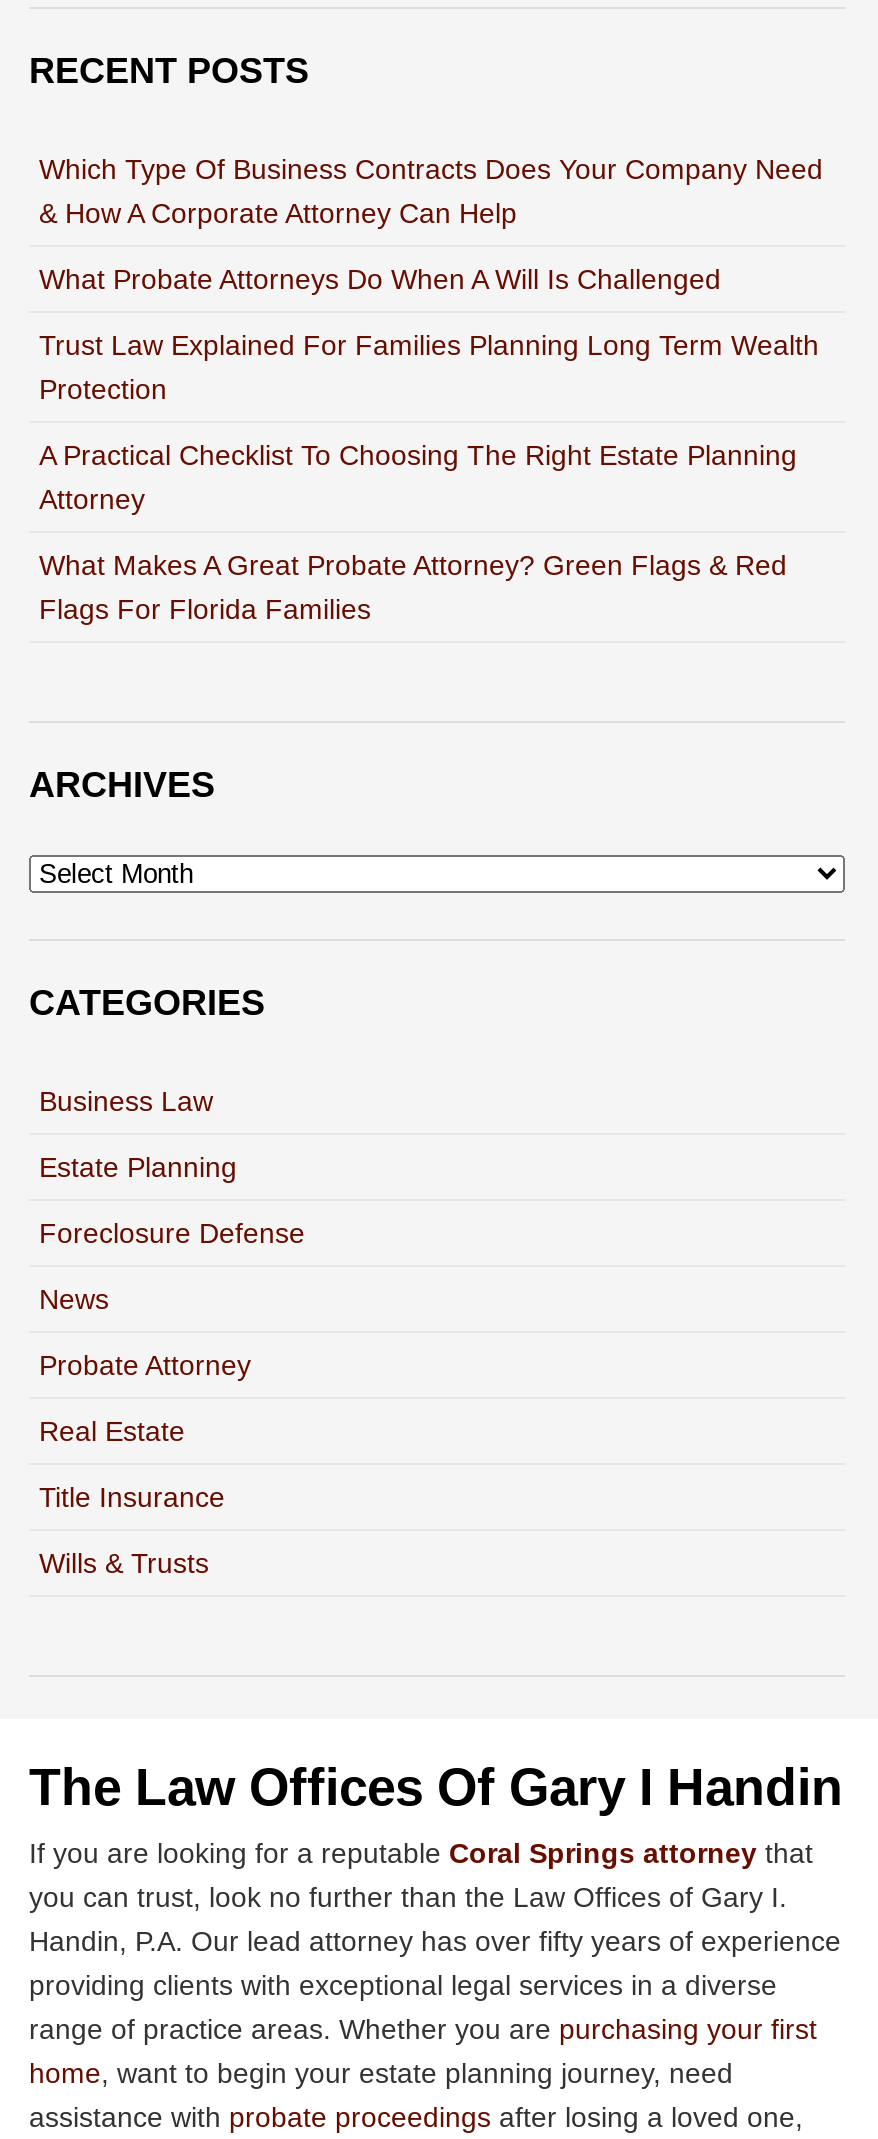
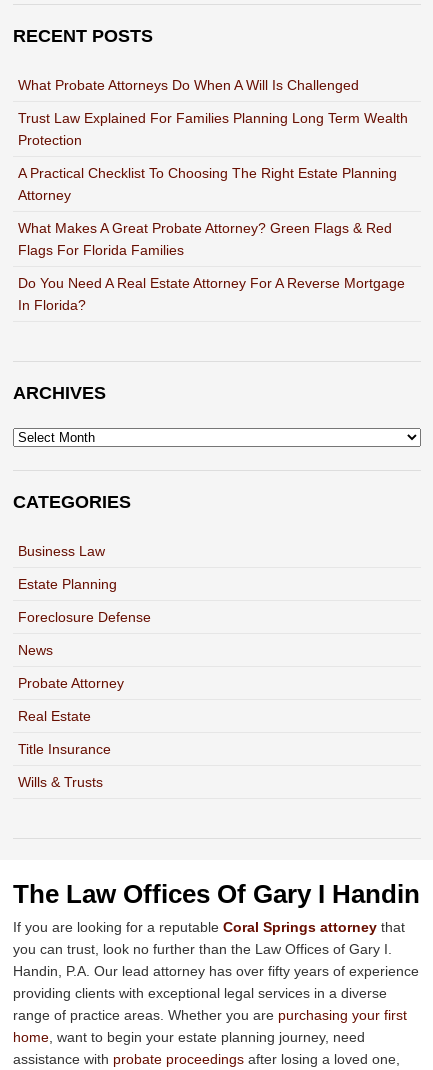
- Which Type Of Business Contracts Does Your Company Need
- & How A Corporate Attorney Can Help

moved up: What Probate Attorneys Do When A Will Is Challenged | Trust Law Explained For Families Planning Long Term Wealth | Protection | A Practical Checklist To Choosing The Right Estate Planning | Attorney | What Makes A Great Probate Attorney? Green Flags & Red | Flags For Florida Families

+ Do You Need A Real Estate Attorney For A Reverse Mortgage
+ In Florida?
